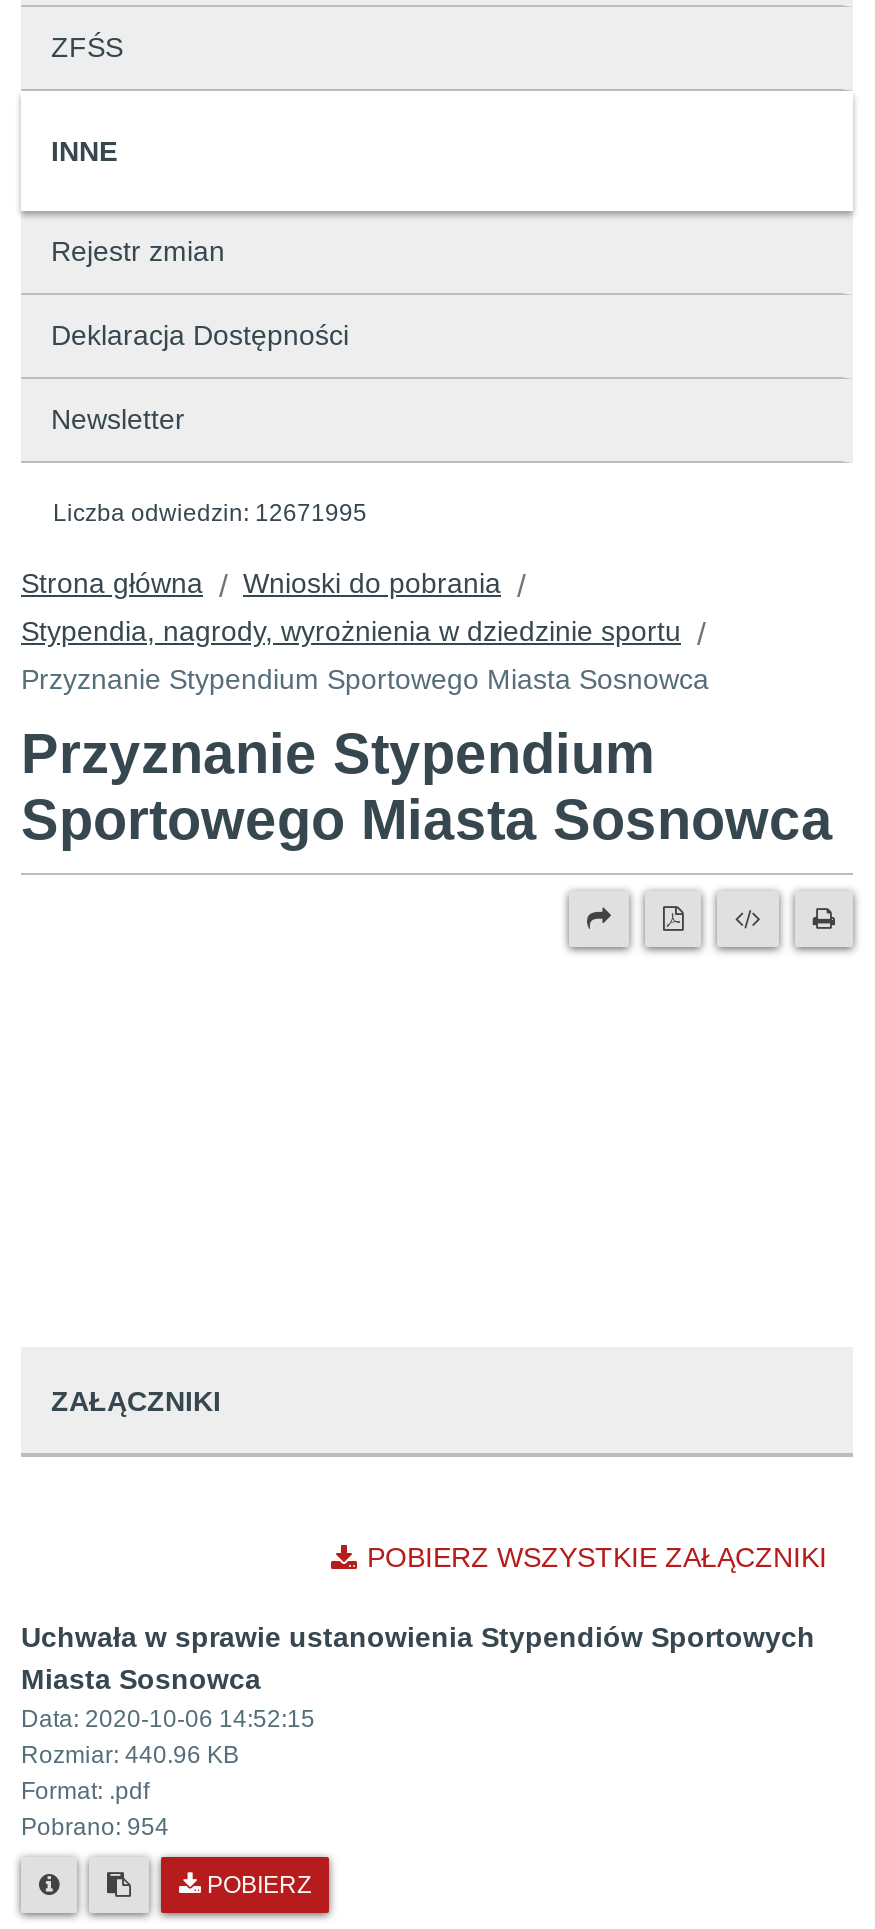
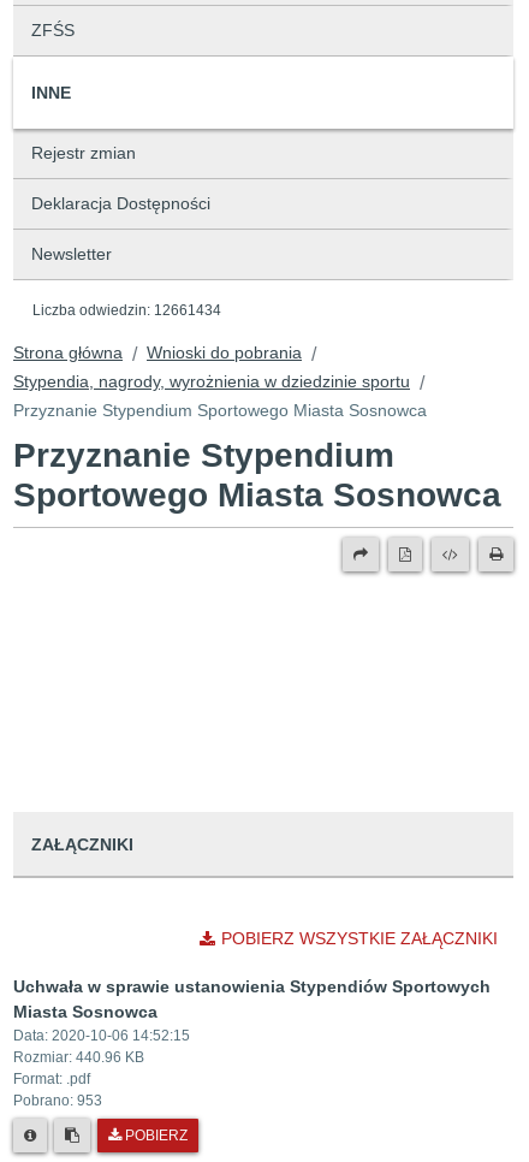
- Liczba odwiedzin: 12671995
+ Liczba odwiedzin: 12661434

- Pobrano: 954
+ Pobrano: 953
